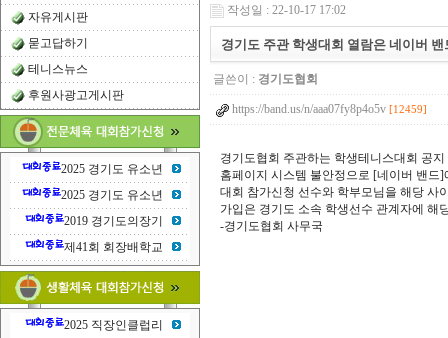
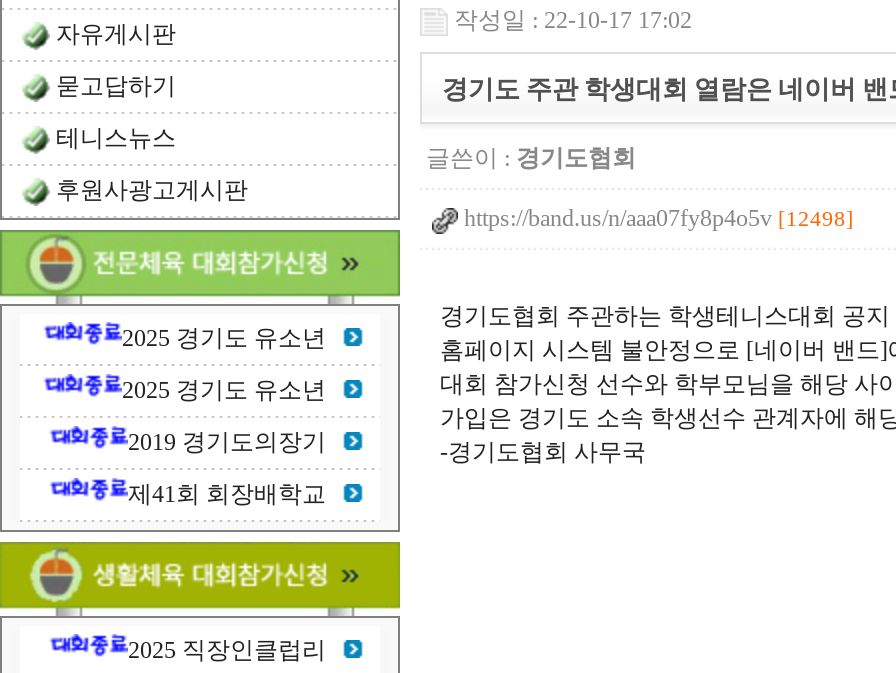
- https://band.us/n/aaa07fy8p4o5v [12459]
+ https://band.us/n/aaa07fy8p4o5v [12498]
